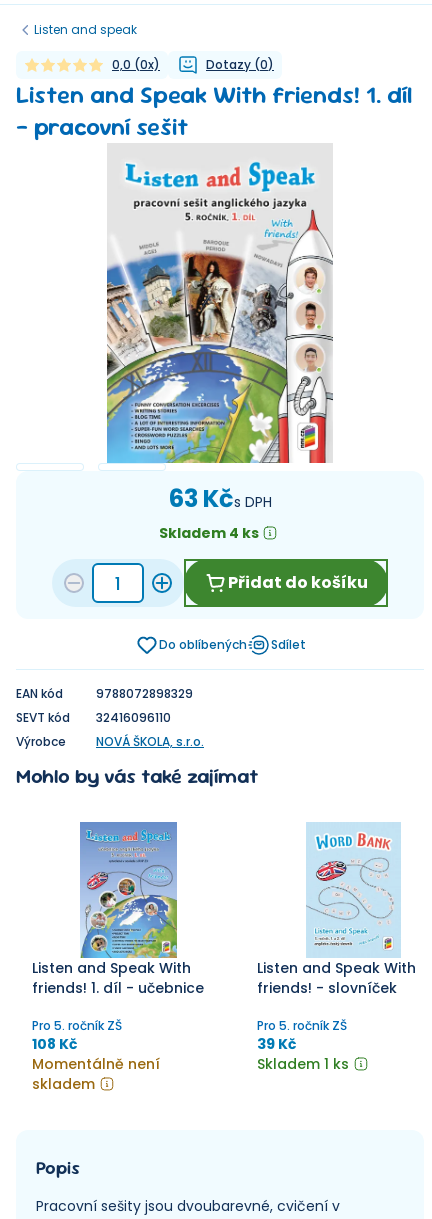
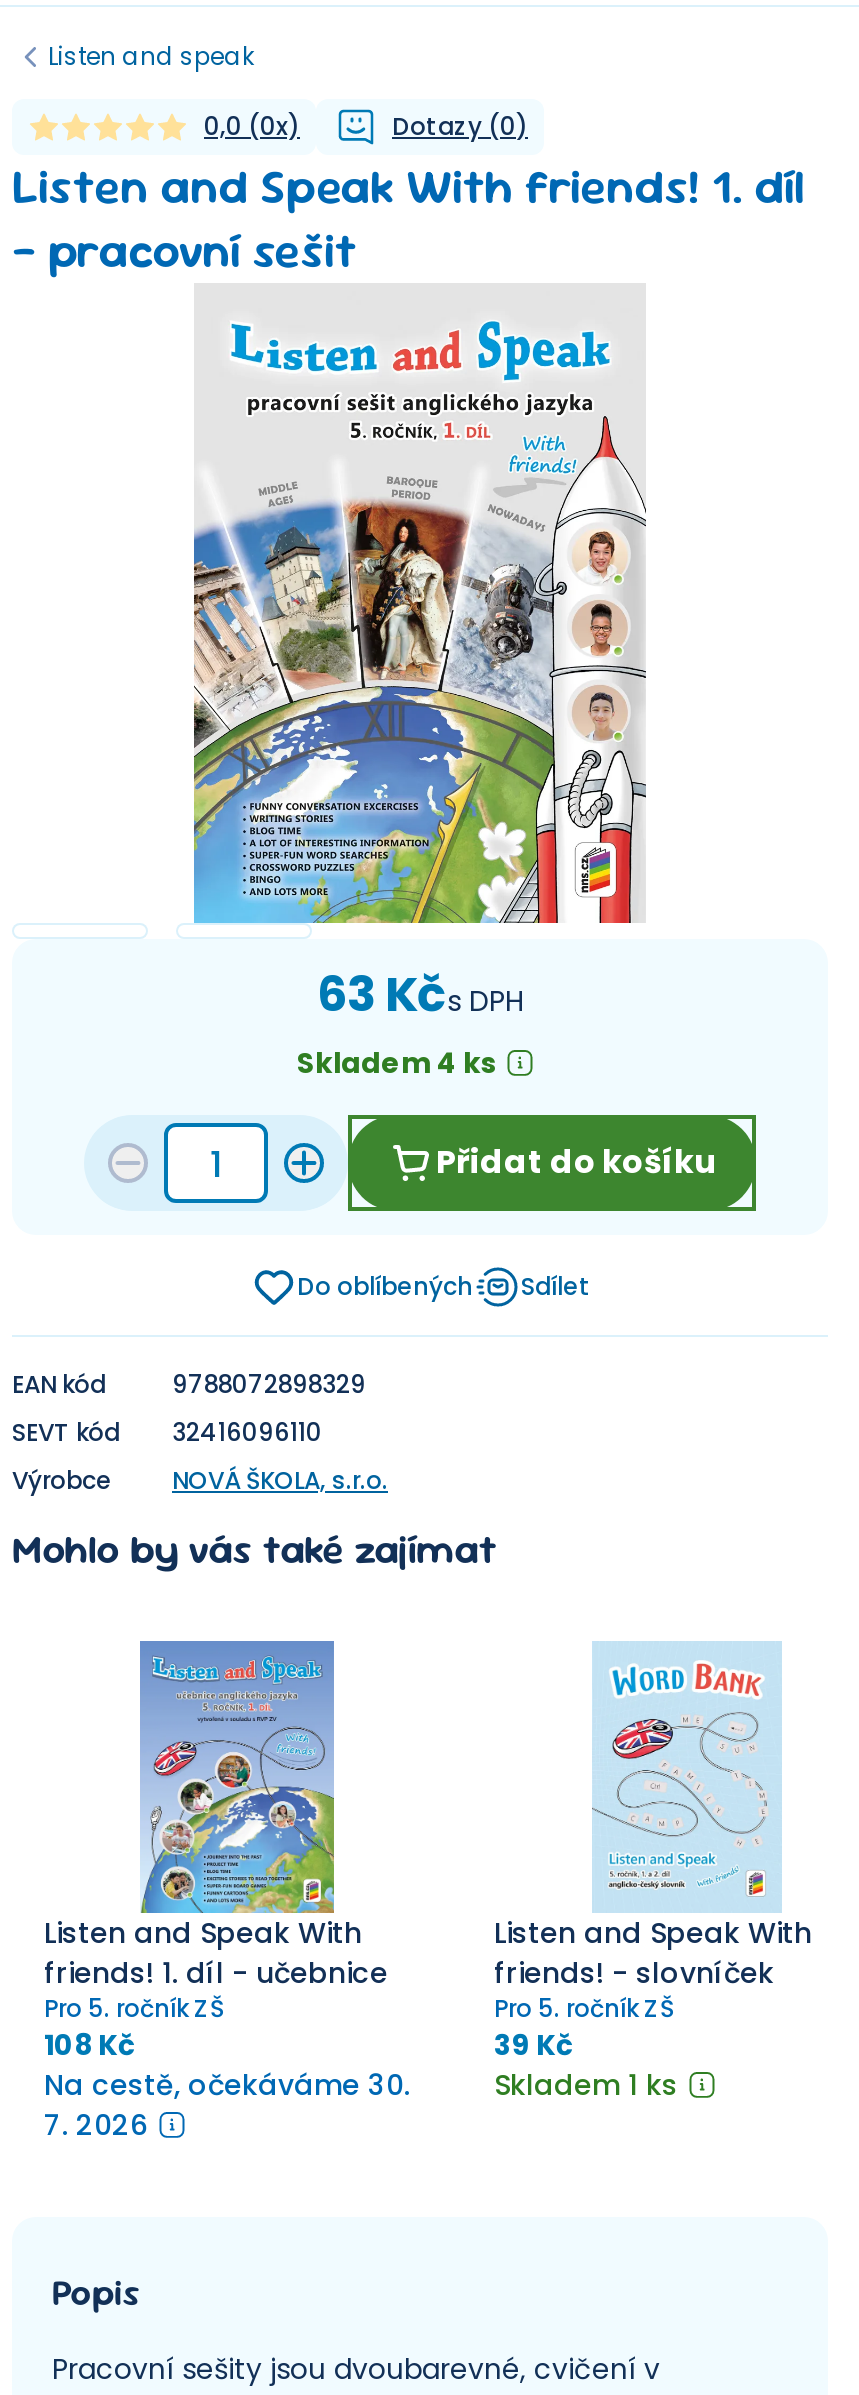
- Momentálně není
- skladem
+ Na cestě, očekáváme 30.
+ 7. 2026
